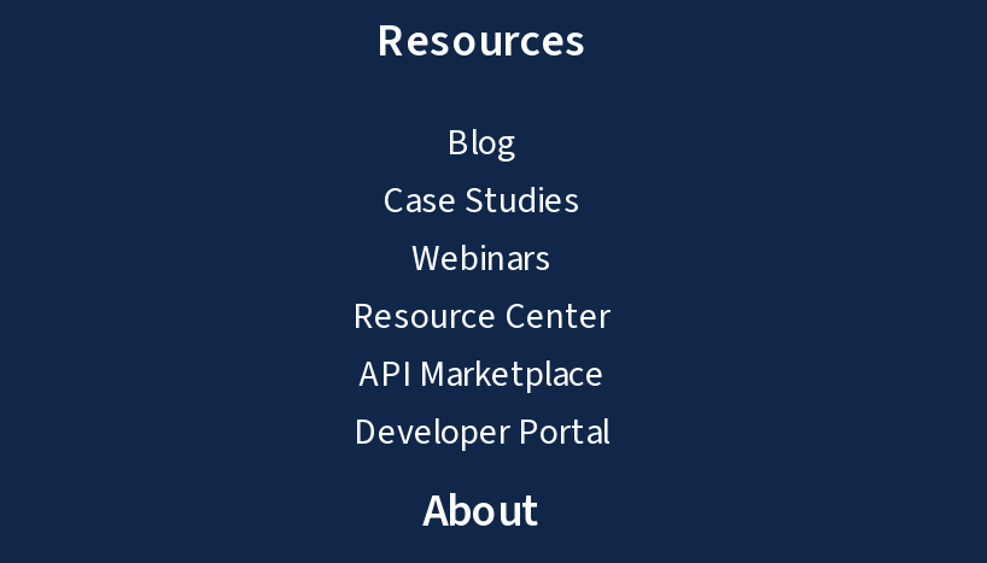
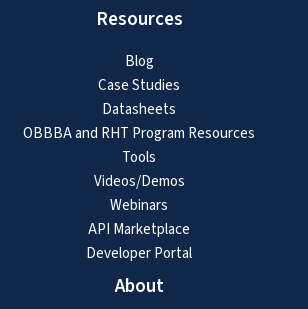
+ Datasheets
+ OBBBA and RHT Program Resources
+ Tools
+ Videos/Demos

moved down: Webinars

- Resource Center
